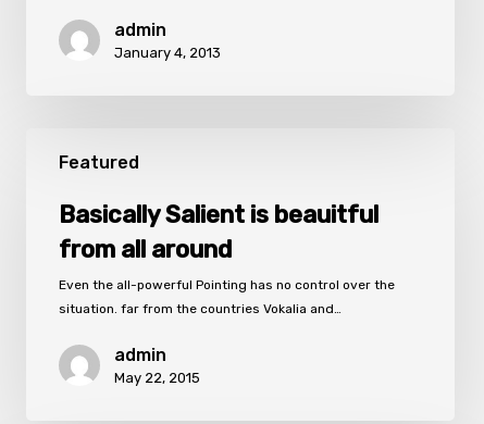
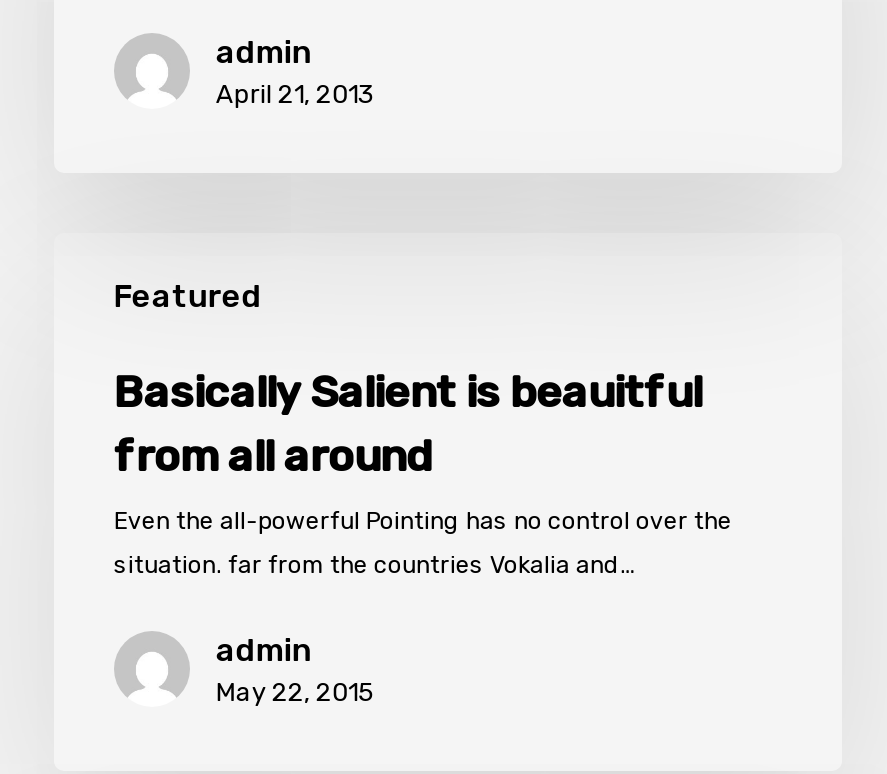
- January 4, 2013
+ April 21, 2013
